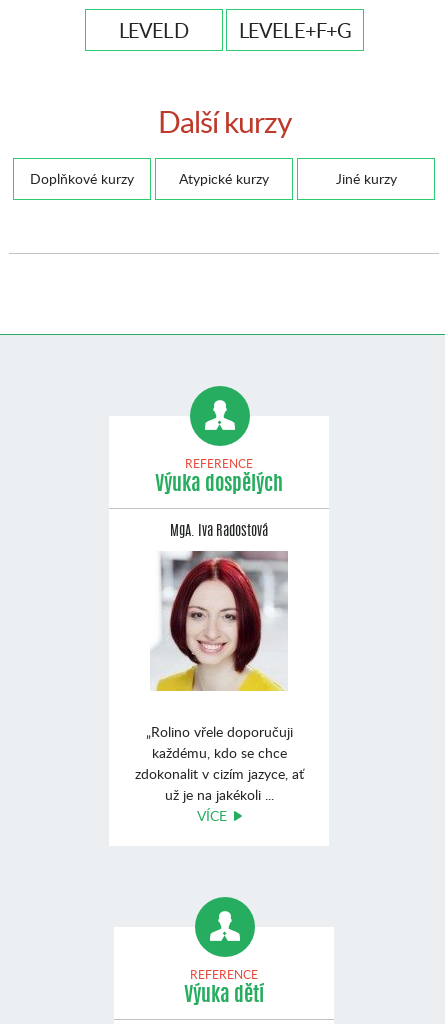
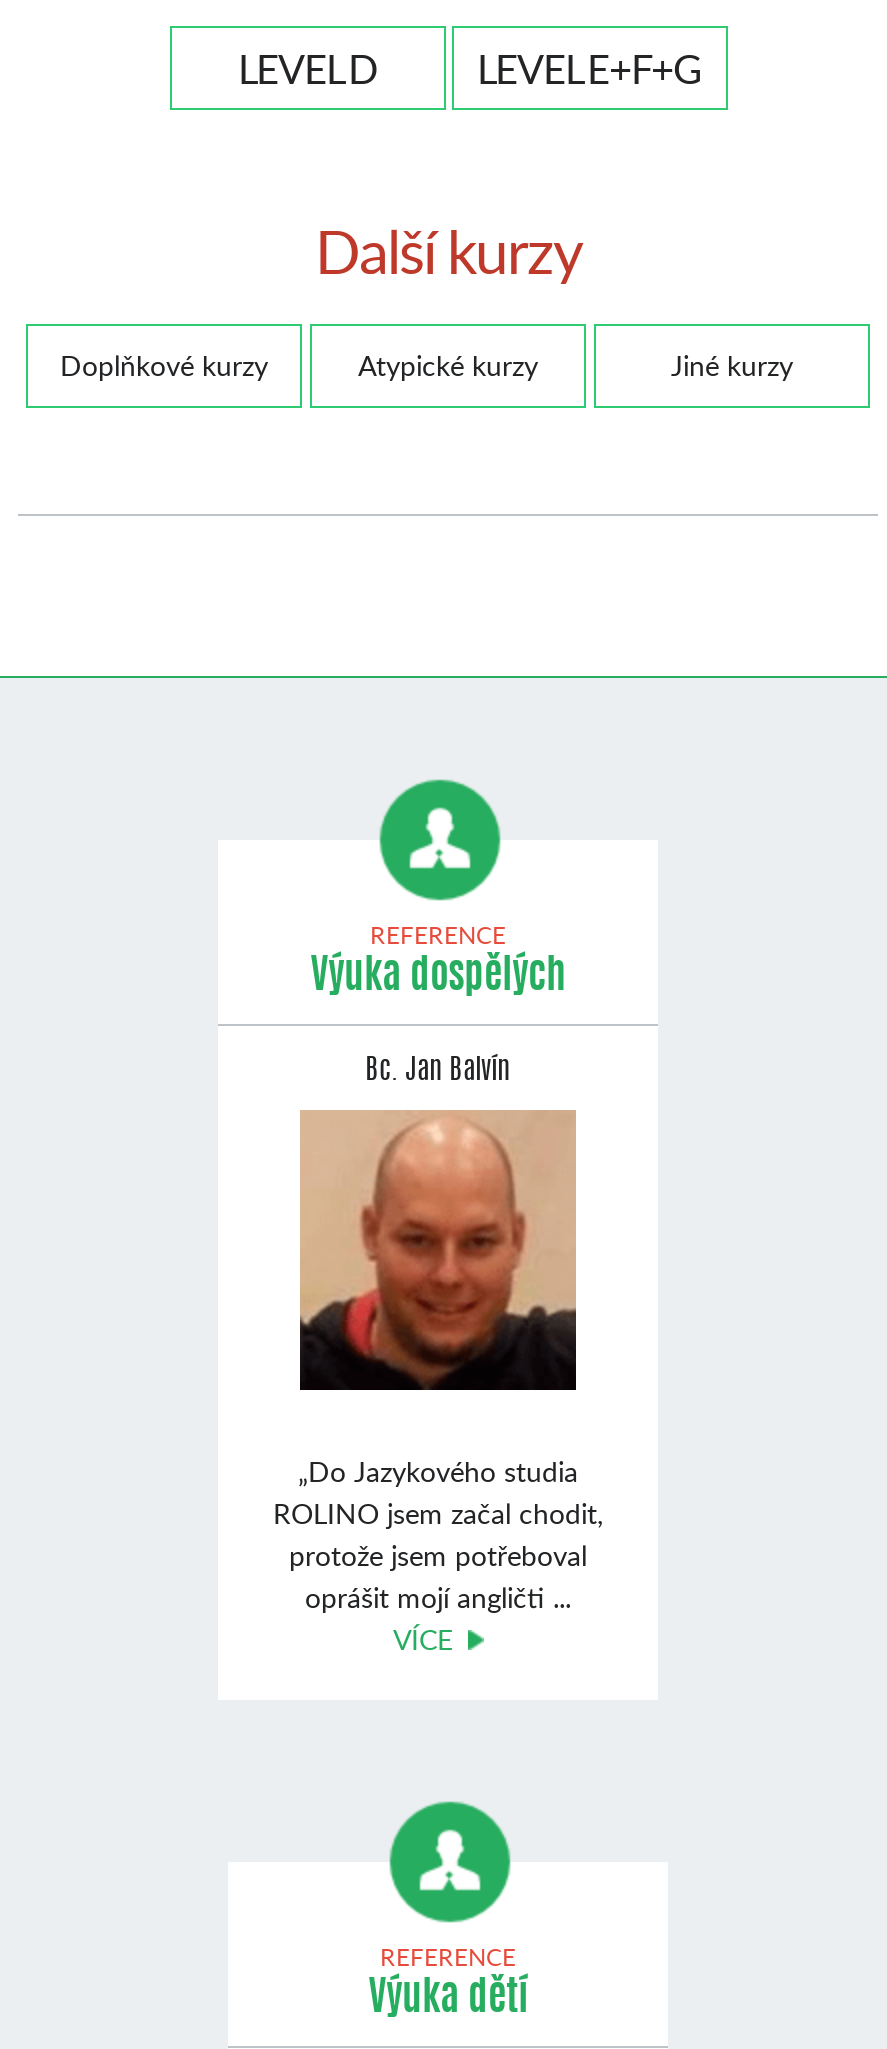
- MgA. Iva Radostová
+ Bc. Jan Balvín

- [image]
- „Rolino vřele doporučuji
- každému, kdo se chce
- zdokonalit v cizím jazyce, ať
- už je na jakékoli ...
+ [image]
+ „Do Jazykového studia
+ ROLINO jsem začal chodit,
+ protože jsem potřeboval
+ oprášit mojí angličti ...
